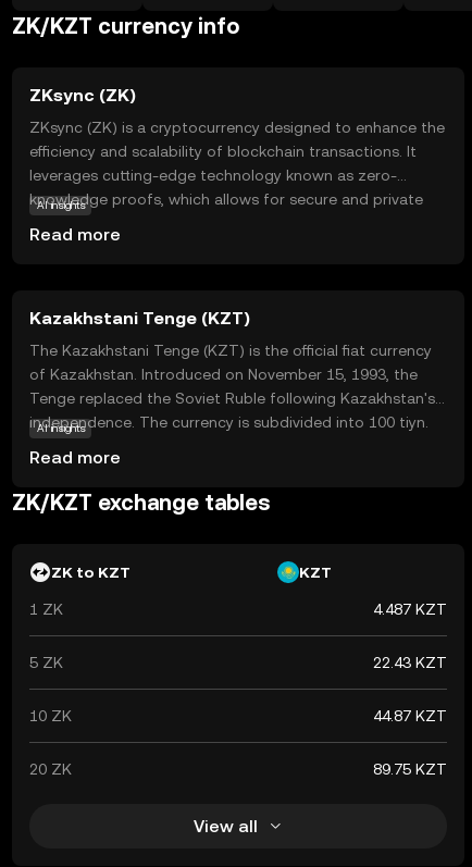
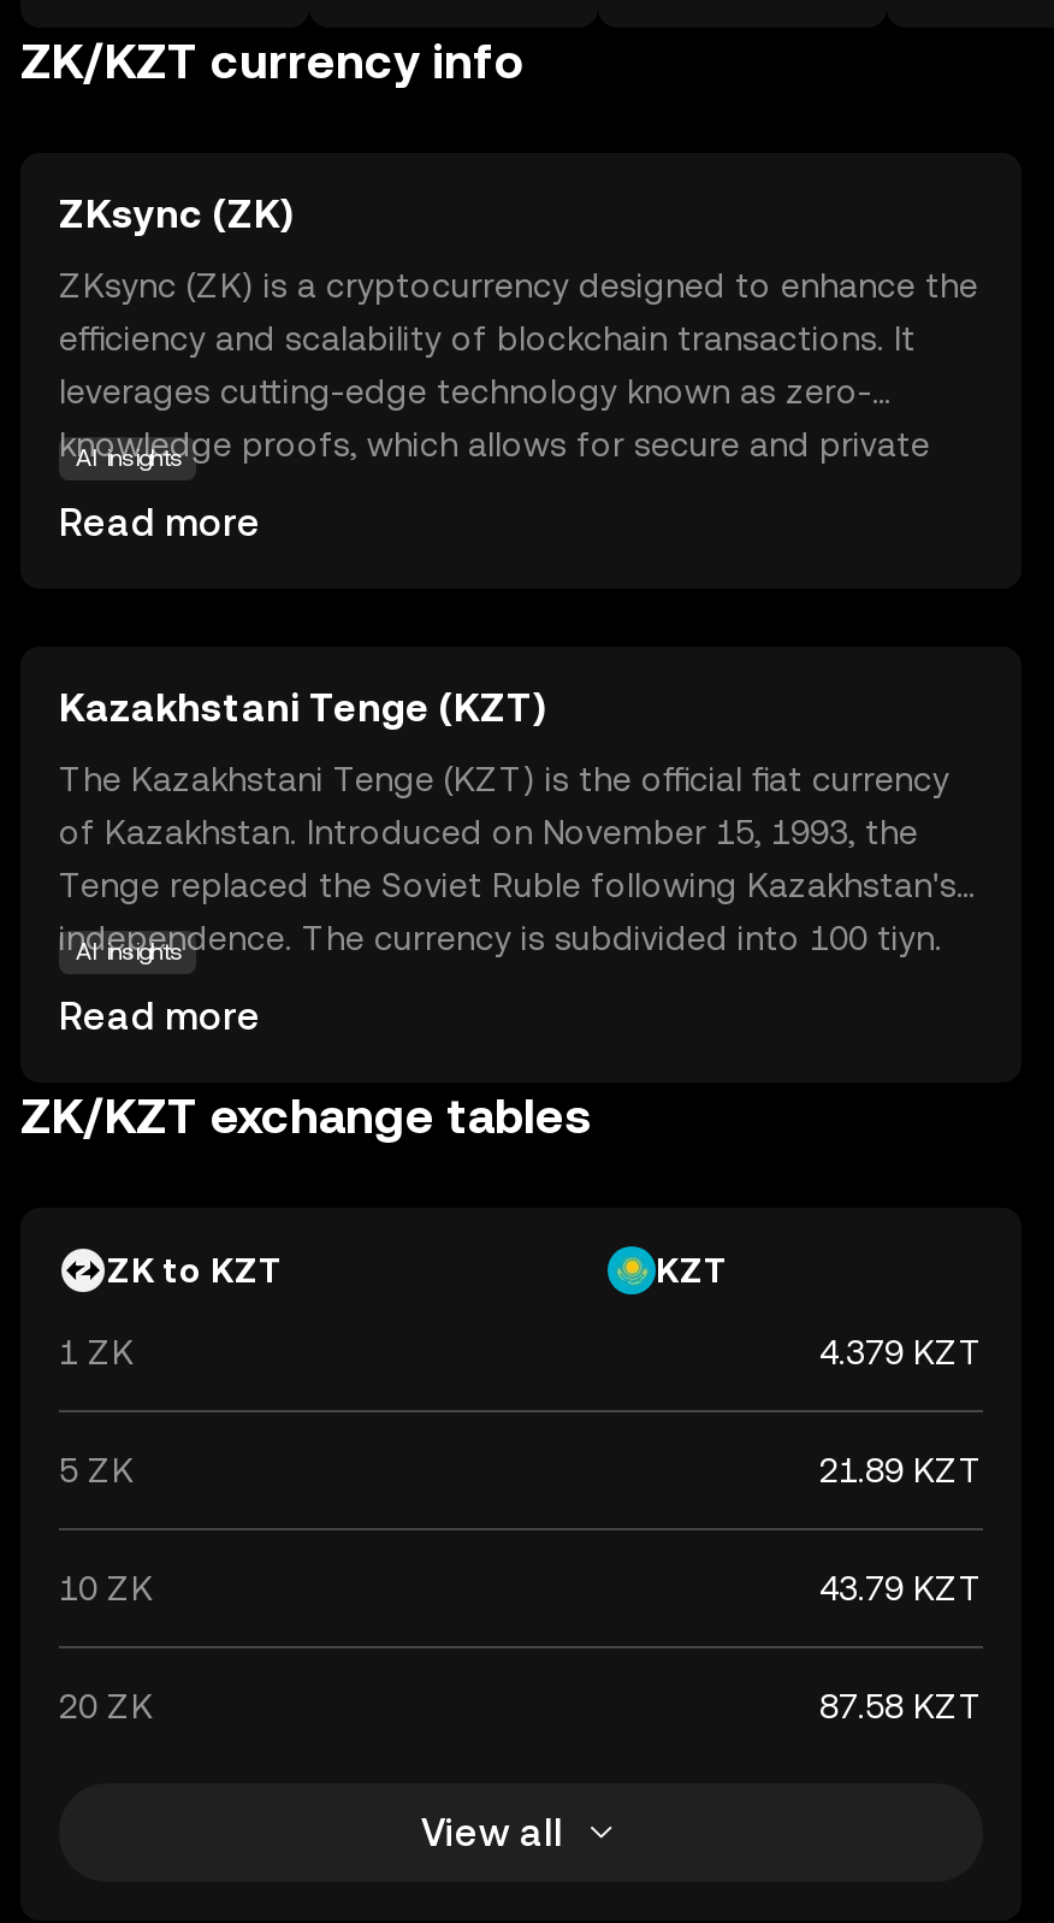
- 4.487 KZT
+ 4.379 KZT

- 22.43 KZT
+ 21.89 KZT

- 44.87 KZT
+ 43.79 KZT

- 89.75 KZT
+ 87.58 KZT
